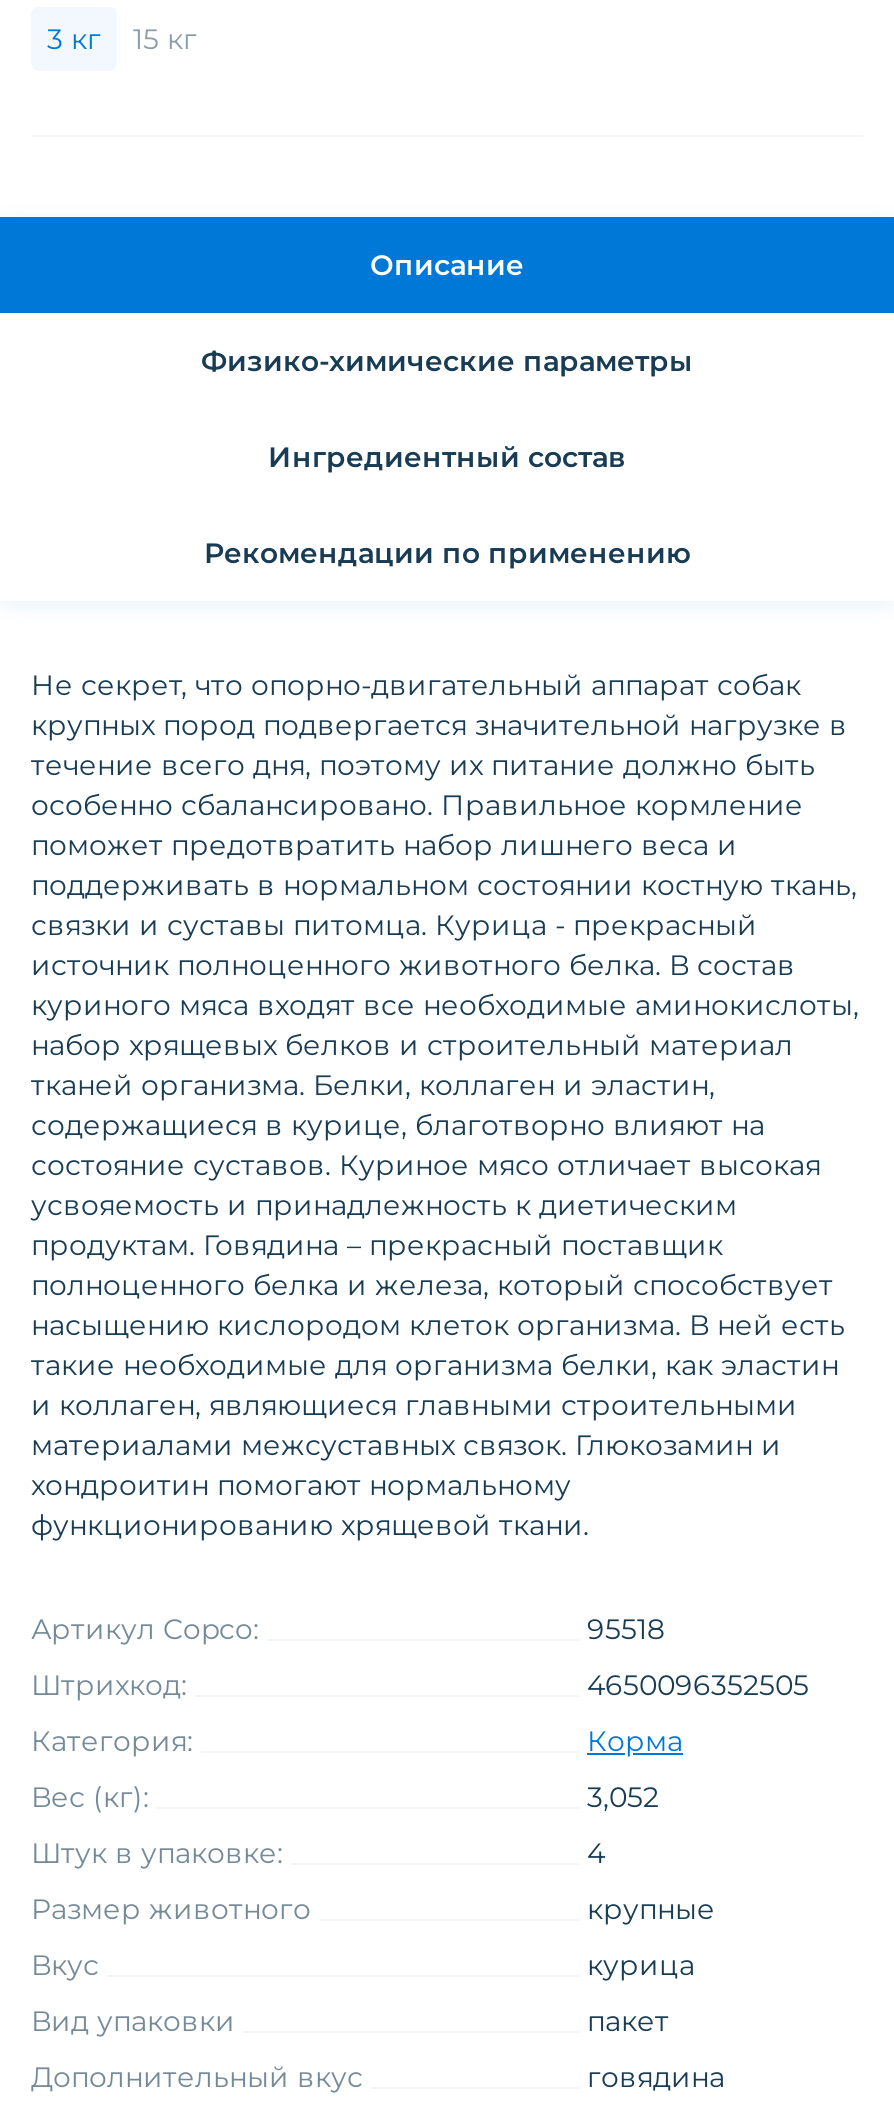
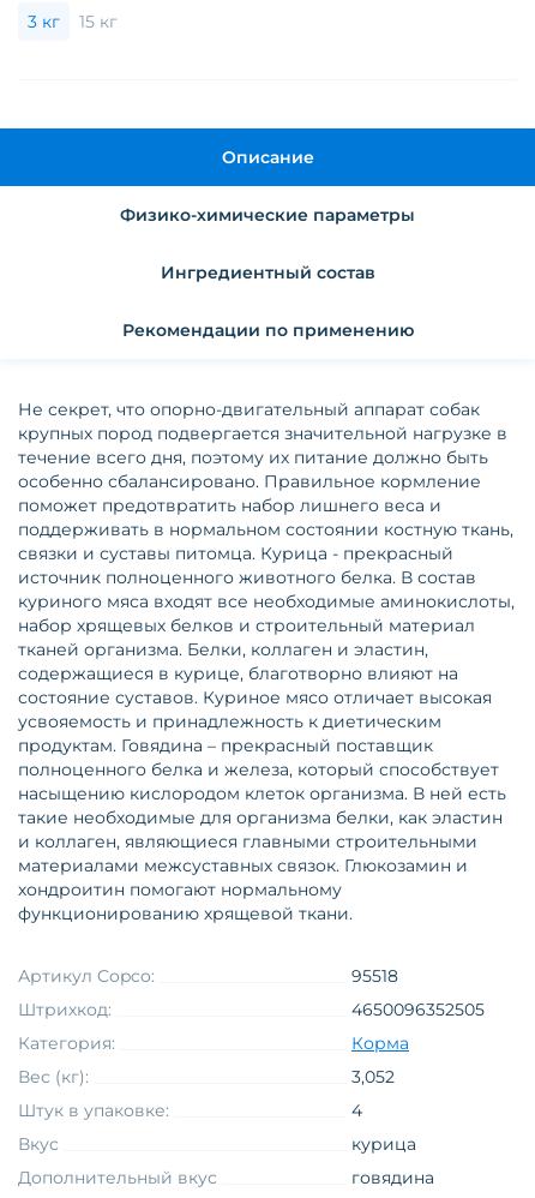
- Размер животного
- крупные

- Вид упаковки
- пакет
